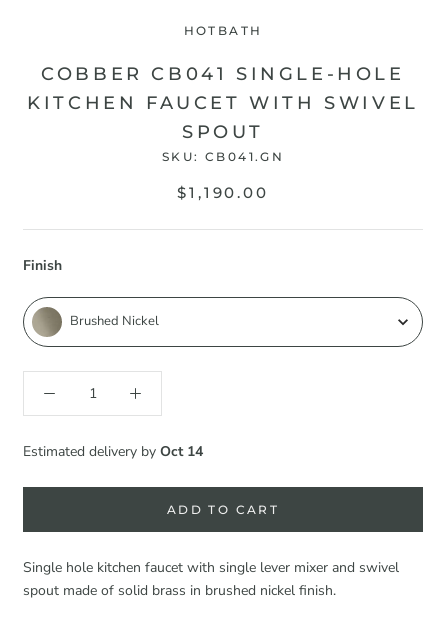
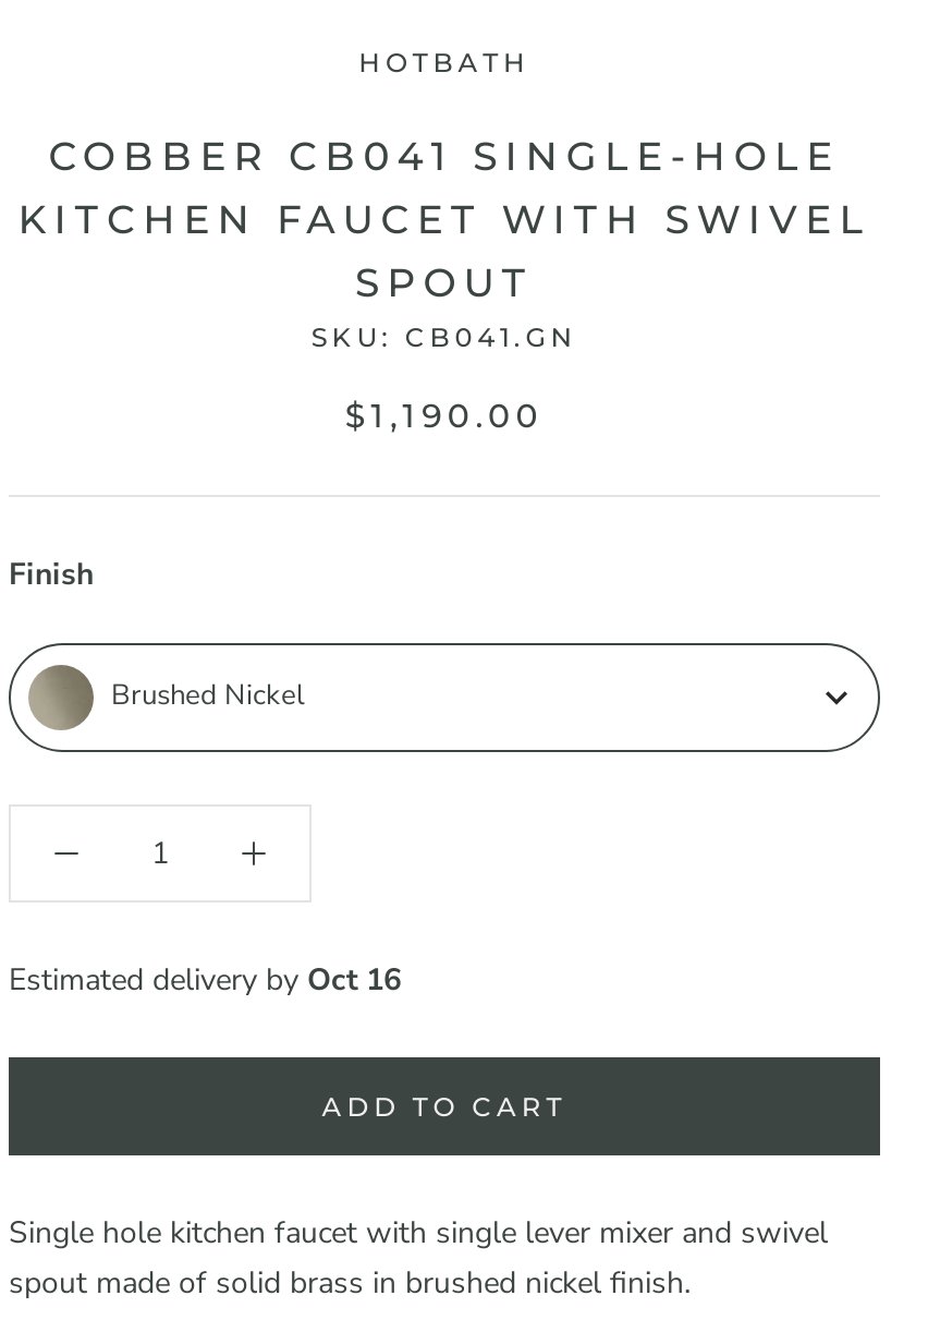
- Estimated delivery by Oct 14
+ Estimated delivery by Oct 16
